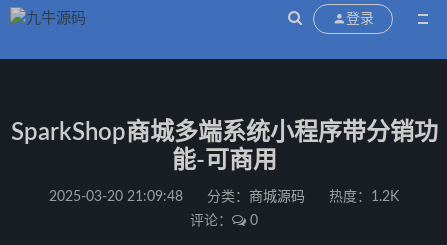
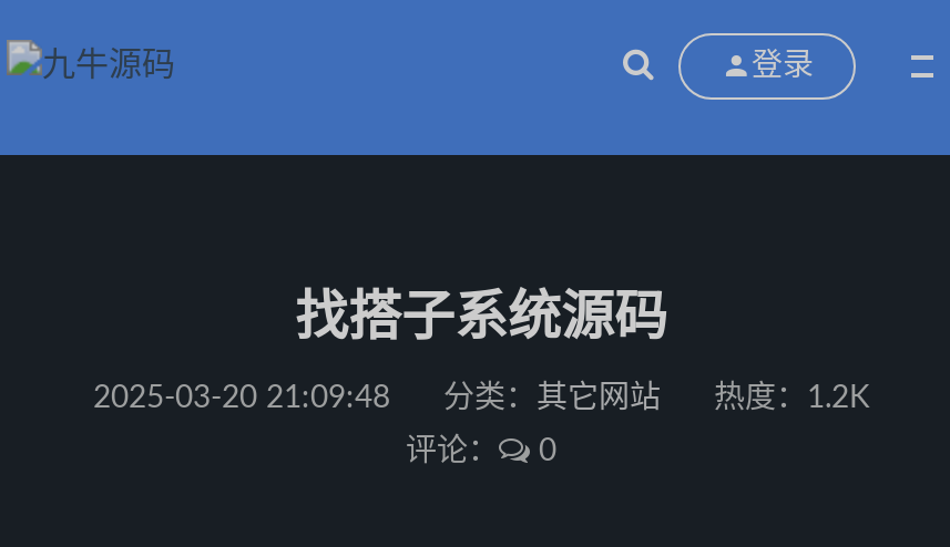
- SparkShop商城多端系统小程序带分销功
- 能-可商用
+ 找搭子系统源码

- 分类：商城源码
+ 分类：其它网站
